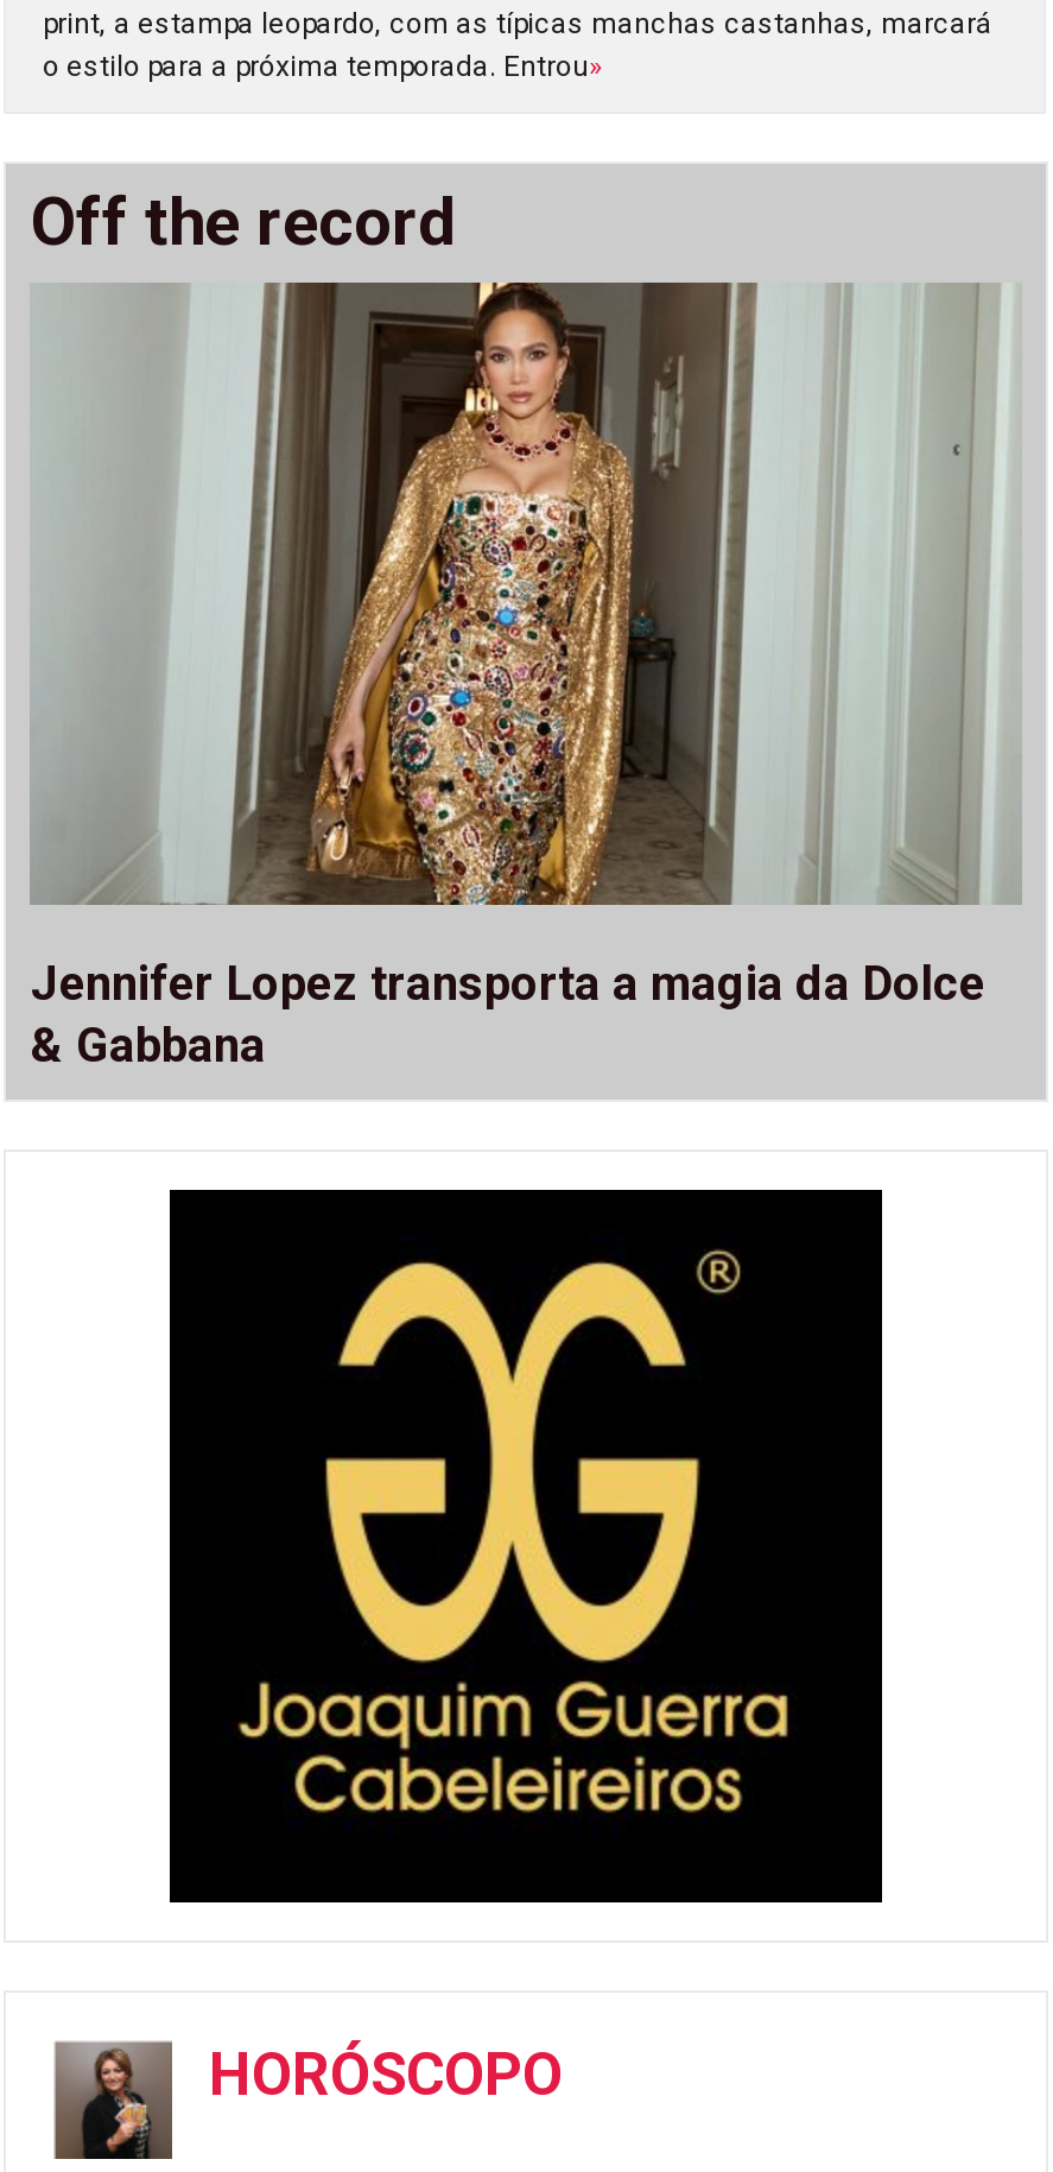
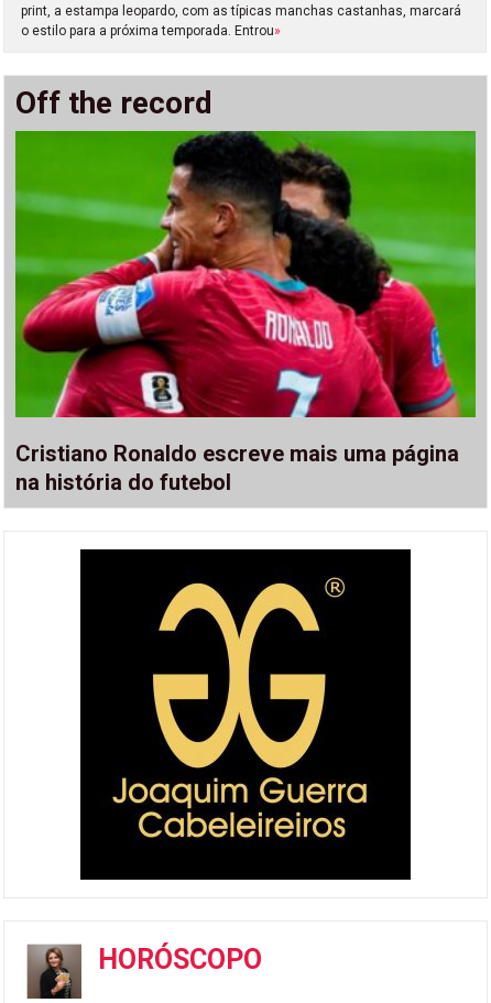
- [image]
- Jennifer Lopez transporta a magia da Dolce
- & Gabbana
+ [image]
+ Cristiano Ronaldo escreve mais uma página
+ na história do futebol
